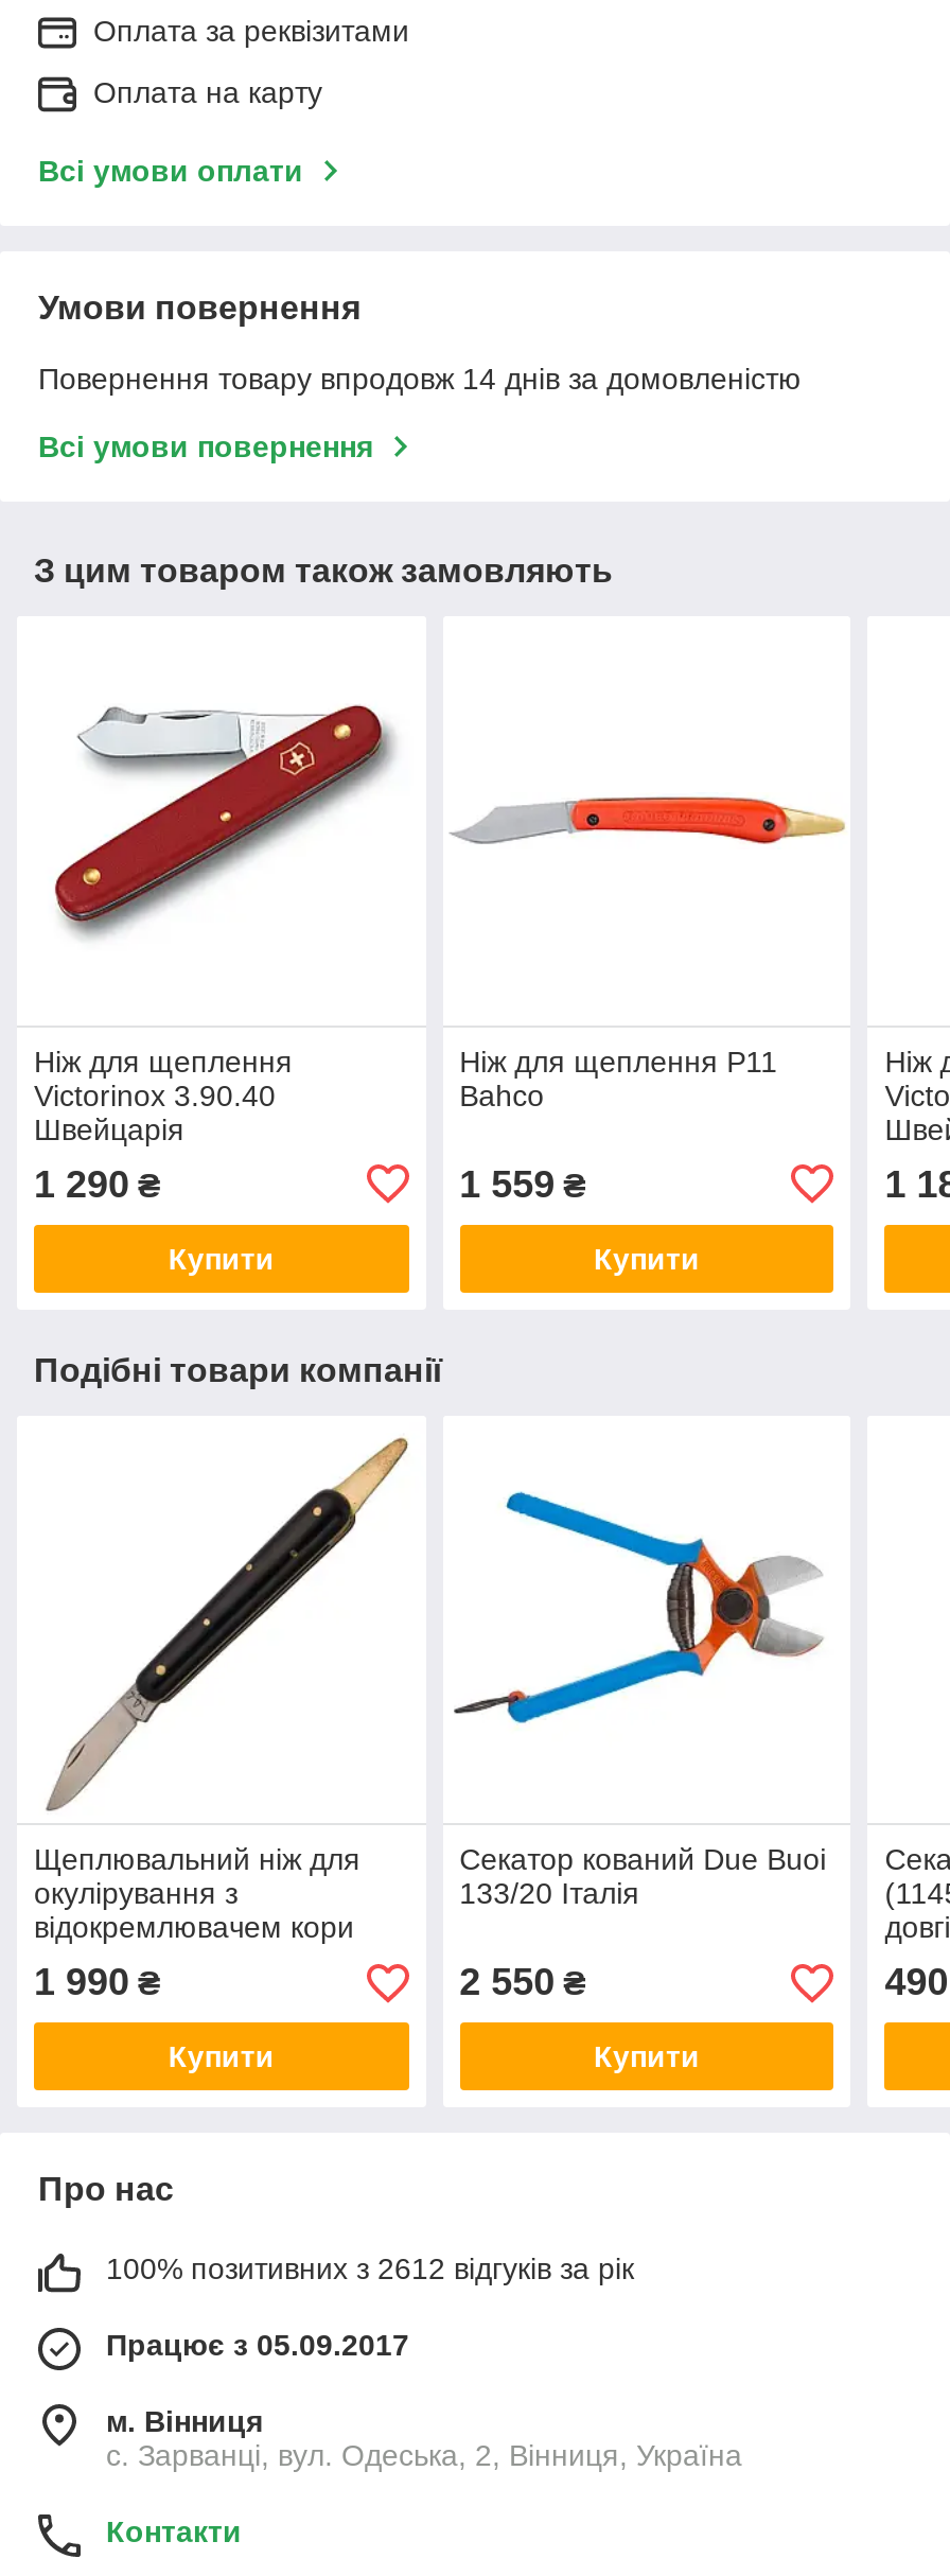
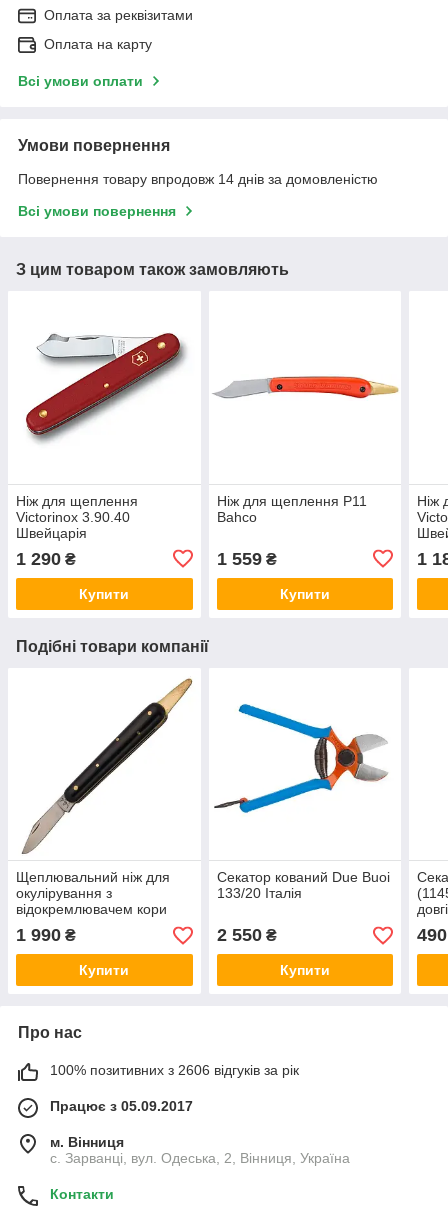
- 100% позитивних з 2612 відгуків за рік
+ 100% позитивних з 2606 відгуків за рік
